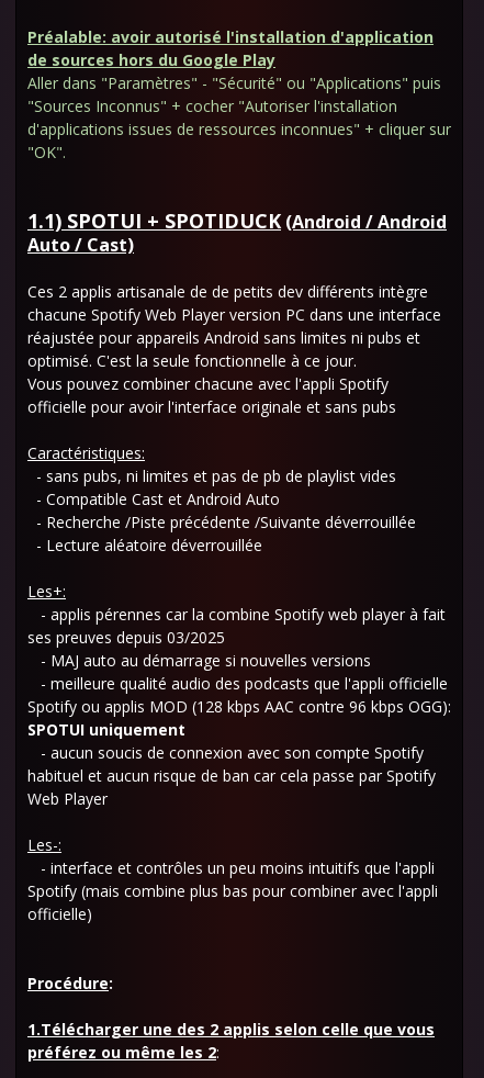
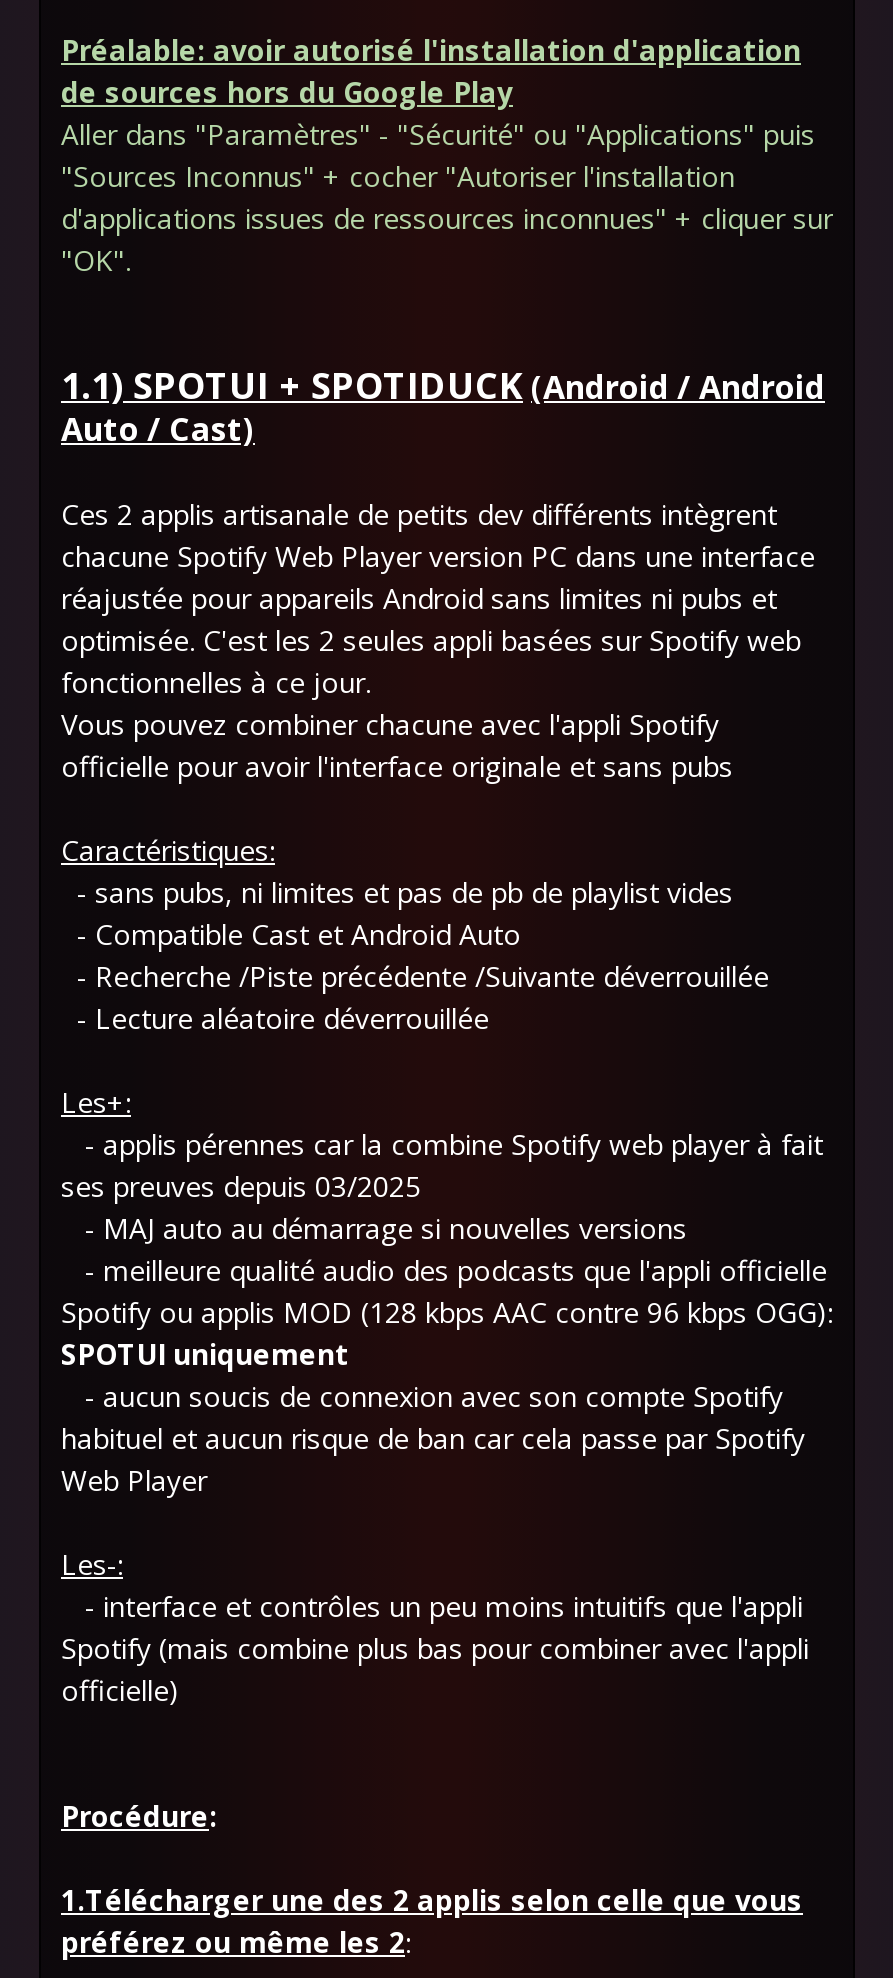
- Ces 2 applis artisanale de de petits dev différents intègre
+ Ces 2 applis artisanale de petits dev différents intègrent

- optimisé. C'est la seule fonctionnelle à ce jour.
+ optimisée. C'est les 2 seules appli basées sur Spotify web
+ fonctionnelles à ce jour.
